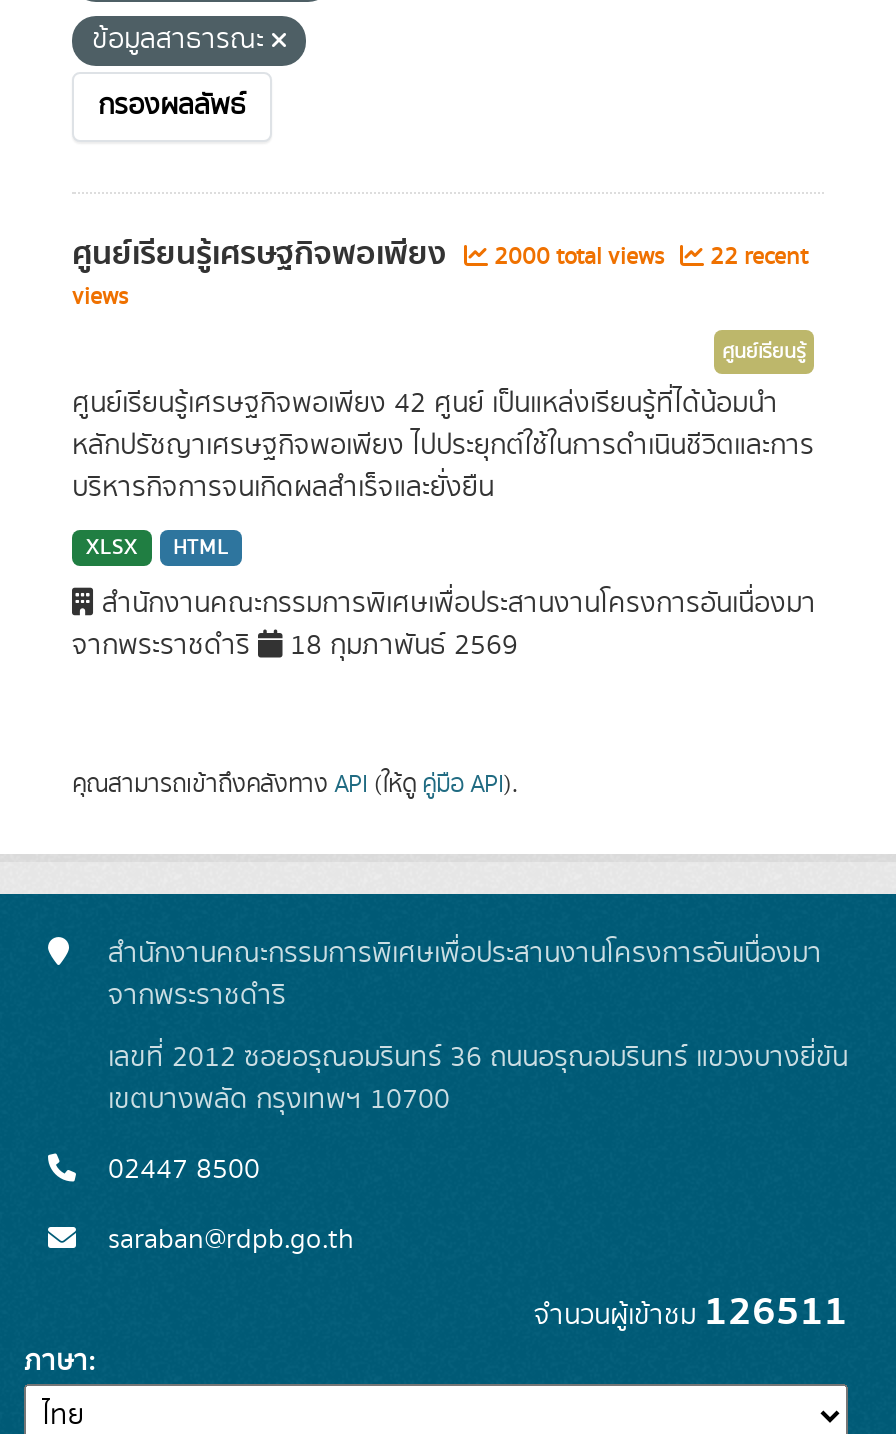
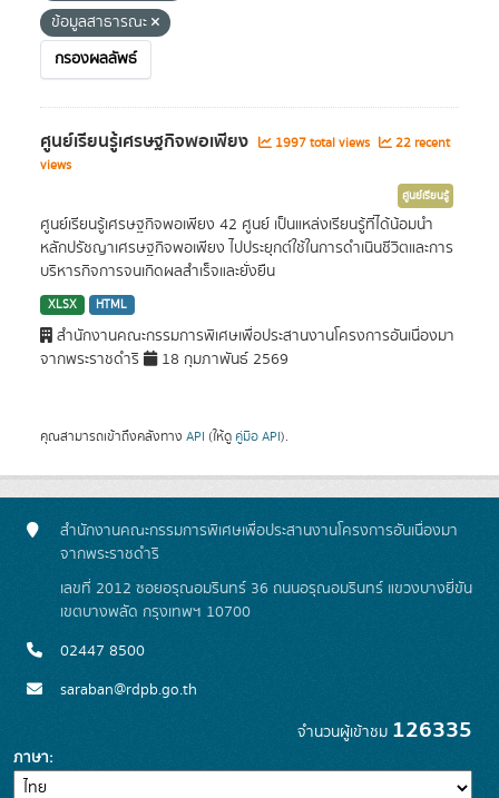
- ศูนย์เรียนรู้เศรษฐกิจพอเพียง 2000 total views 22 recent
+ ศูนย์เรียนรู้เศรษฐกิจพอเพียง 1997 total views 22 recent

- จำนวนผู้เข้าชม126511
+ จำนวนผู้เข้าชม126335
